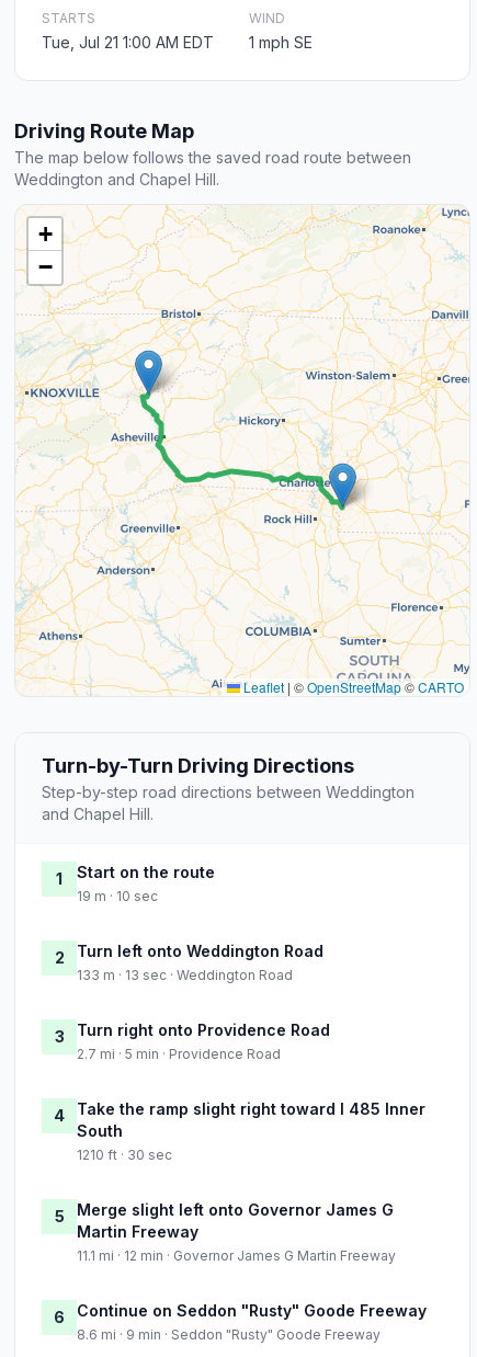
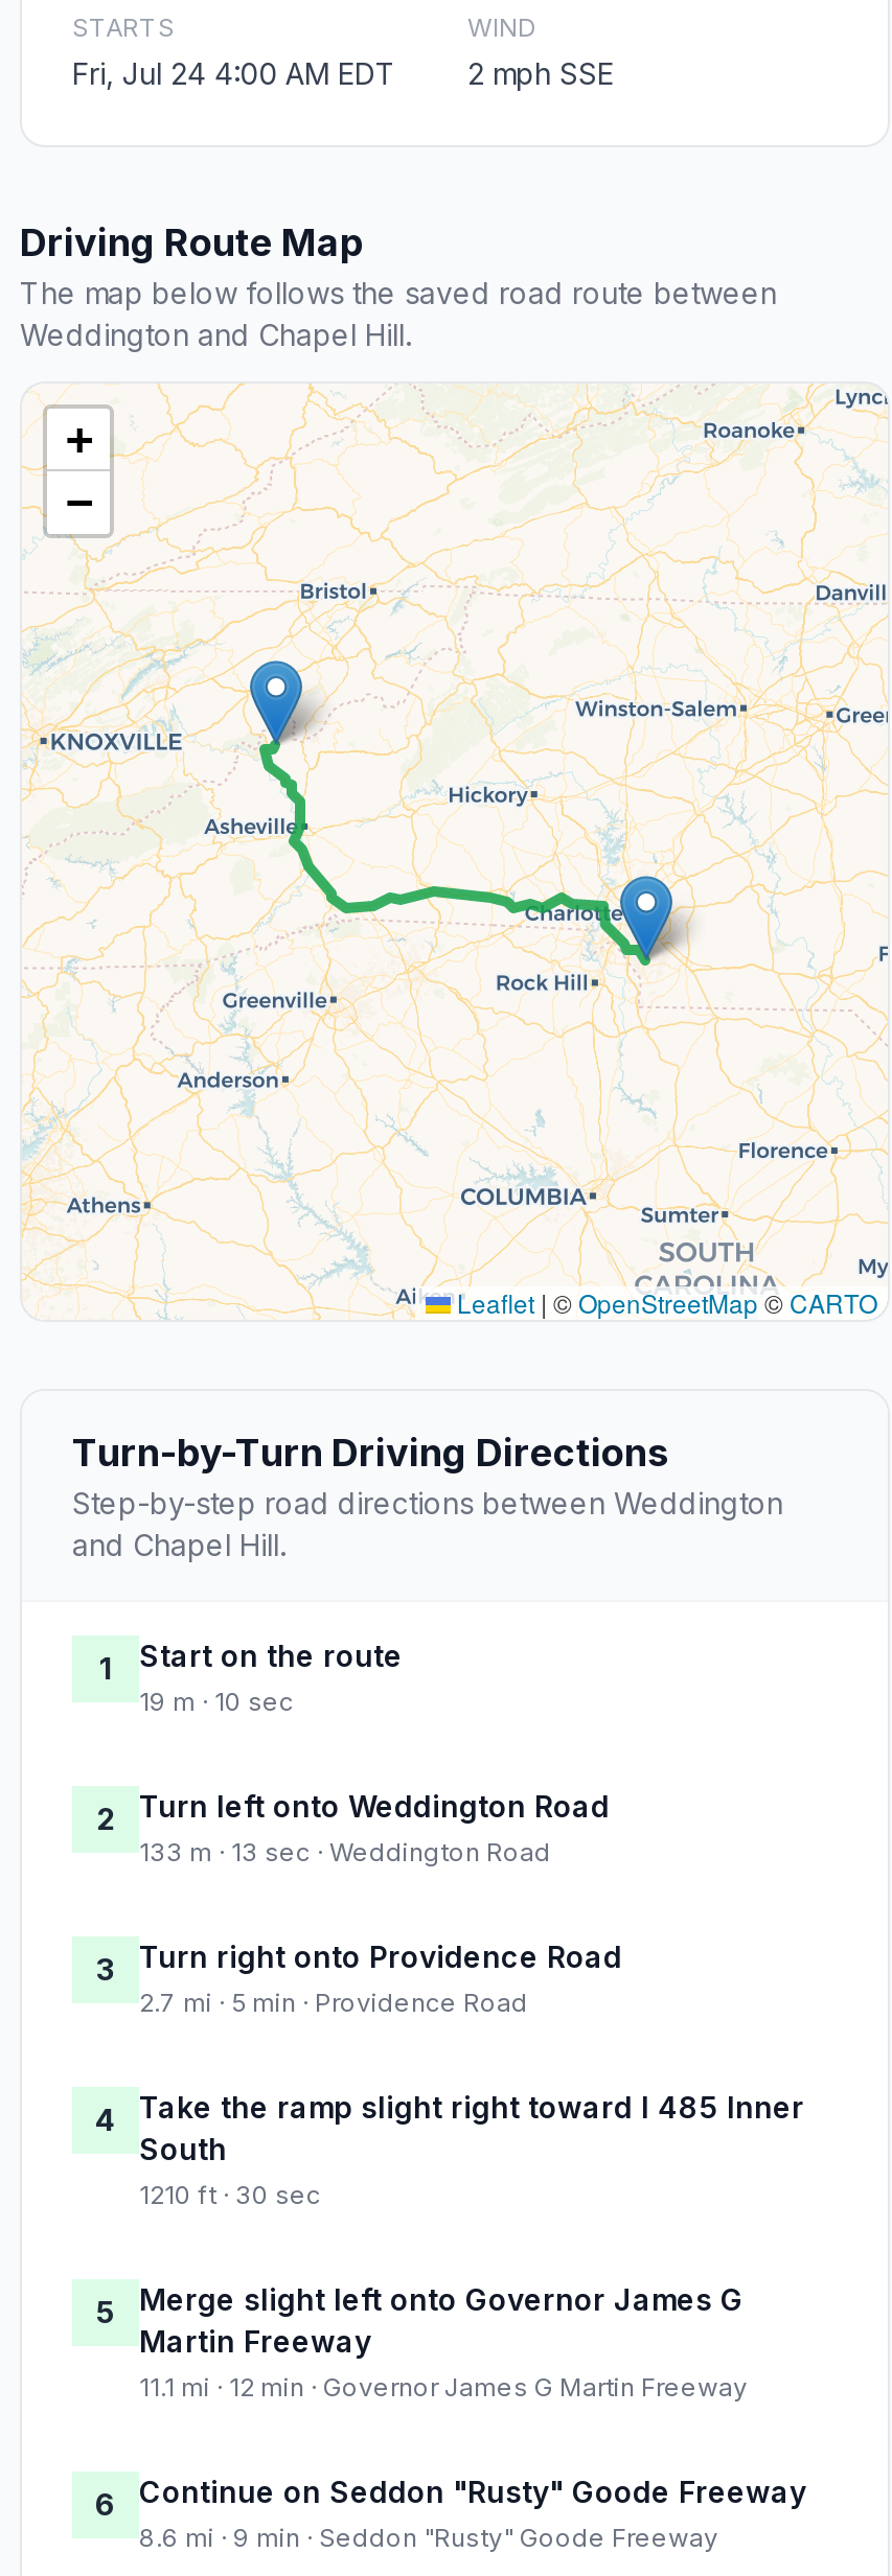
- Tue, Jul 21 1:00 AM EDT
+ Fri, Jul 24 4:00 AM EDT

- 1 mph SE
+ 2 mph SSE
